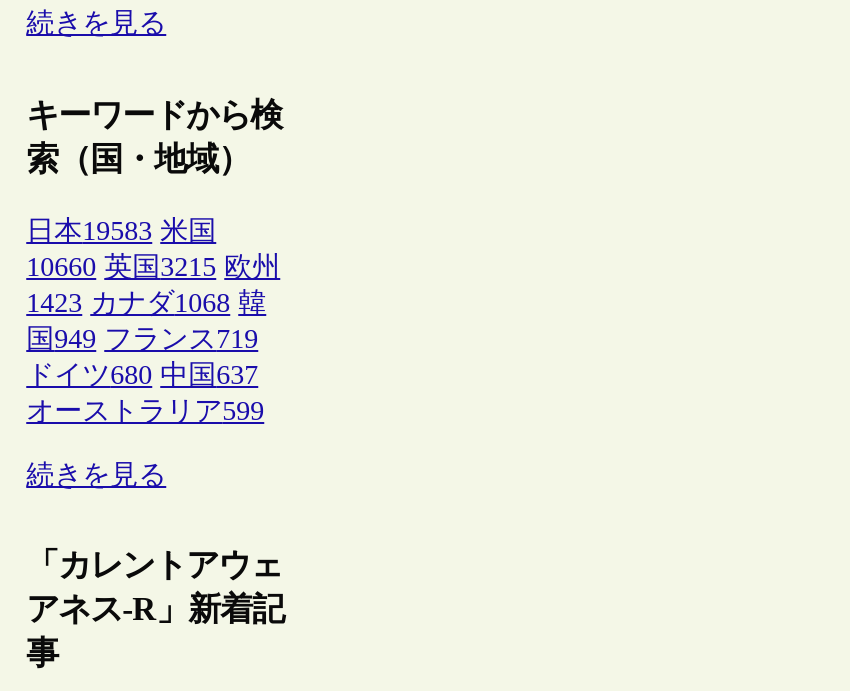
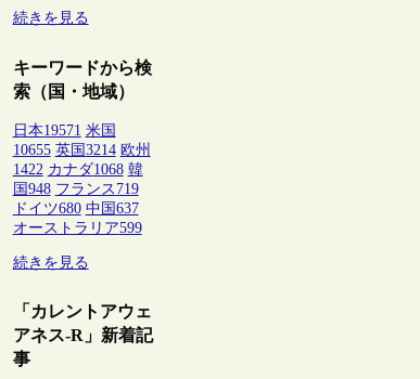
- 日本19583 米国
+ 日本19571 米国

- 10660 英国3215 欧州
+ 10655 英国3214 欧州

- 1423 カナダ1068 韓
+ 1422 カナダ1068 韓

- 国949 フランス719
+ 国948 フランス719
